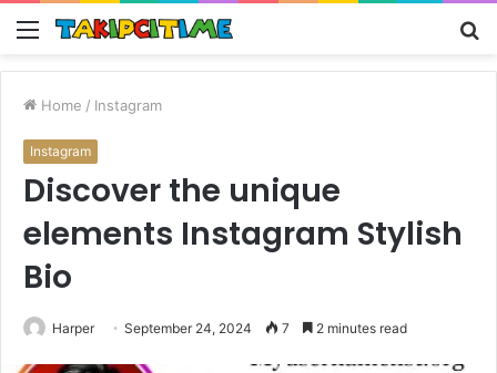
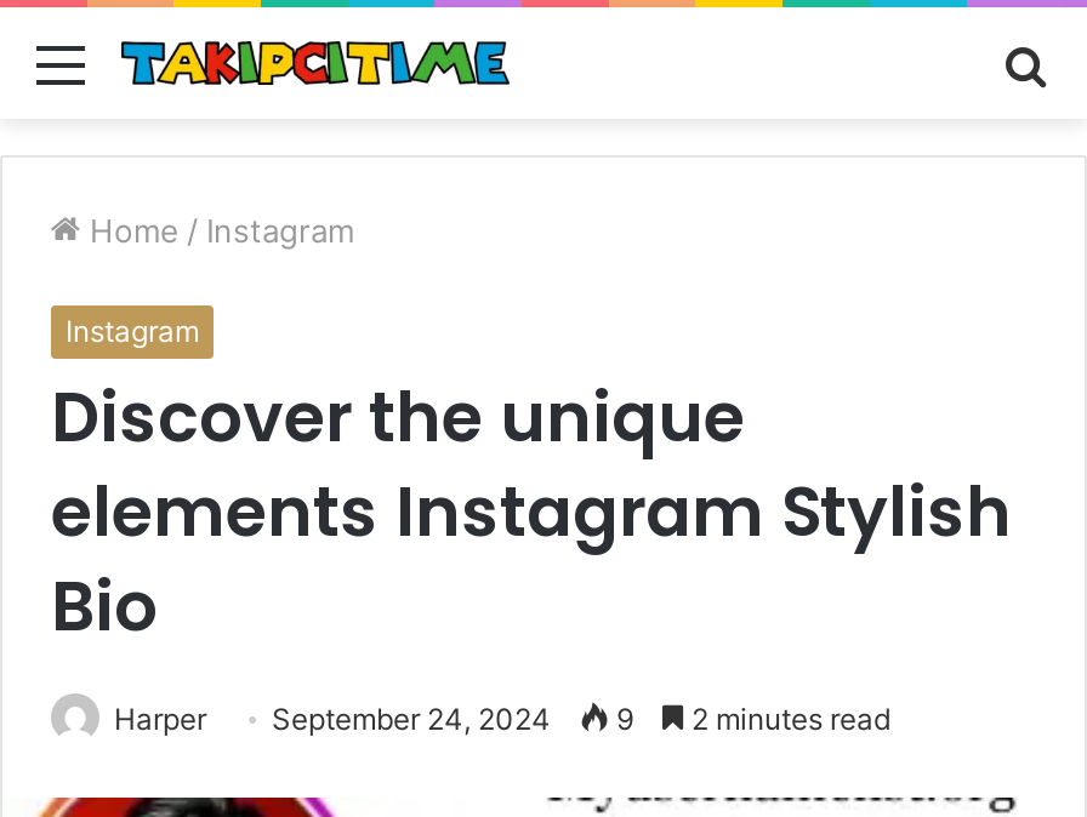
- Harper September 24, 2024 7 2 minutes read
+ Harper September 24, 2024 9 2 minutes read
